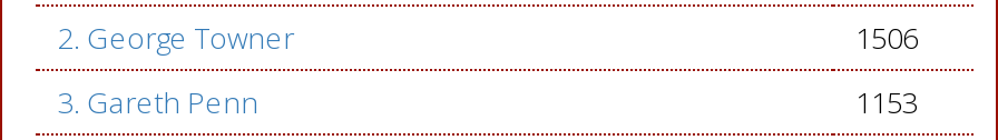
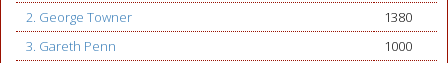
- 1506
+ 1380

- 1153
+ 1000
